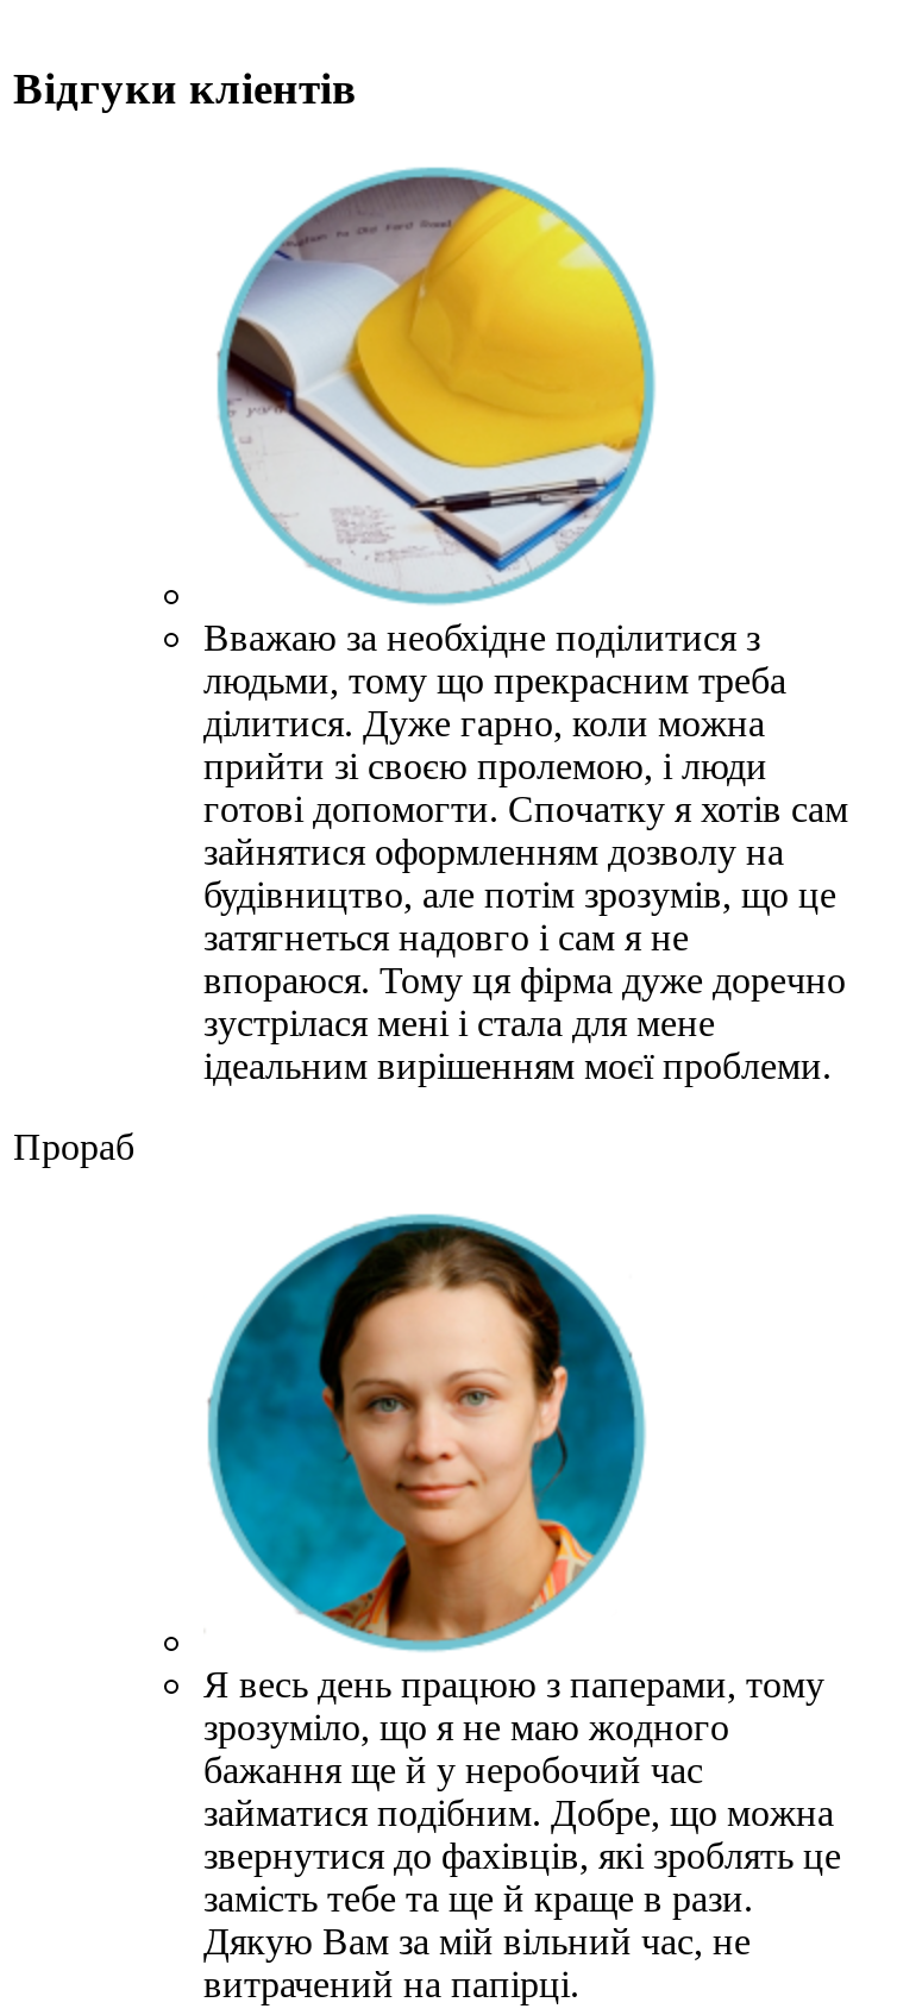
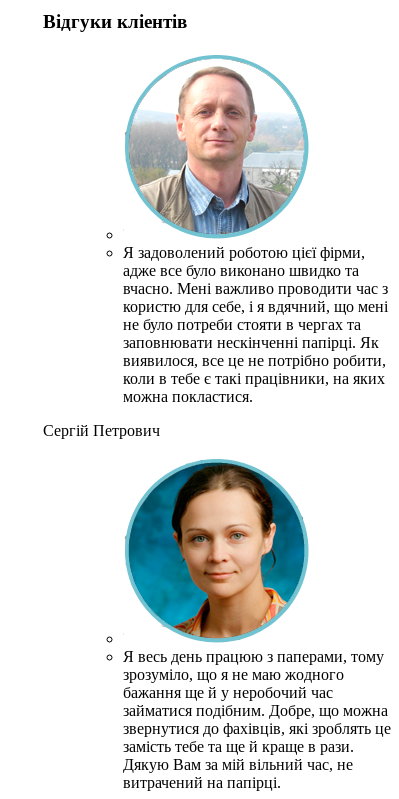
- [image]
+ [image]

- Вважаю за необхідне поділитися з
- людьми, тому що прекрасним треба
- ділитися. Дуже гарно, коли можна
- прийти зі своєю пролемою, і люди
- готові допомогти. Спочатку я хотів сам
- зайнятися оформленням дозволу на
- будівництво, але потім зрозумів, що це
- затягнеться надовго і сам я не
- впораюся. Тому ця фірма дуже доречно
- зустрілася мені і стала для мене
- ідеальним вирішенням моєї проблеми.
+ Я задоволений роботою цієї фірми,
+ адже все було виконано швидко та
+ вчасно. Мені важливо проводити час з
+ користю для себе, і я вдячний, що мені
+ не було потреби стояти в чергах та
+ заповнювати нескінченні папірці. Як
+ виявилося, все це не потрібно робити,
+ коли в тебе є такі працівники, на яких
+ можна покластися.

- Прораб
+ Сергій Петрович
